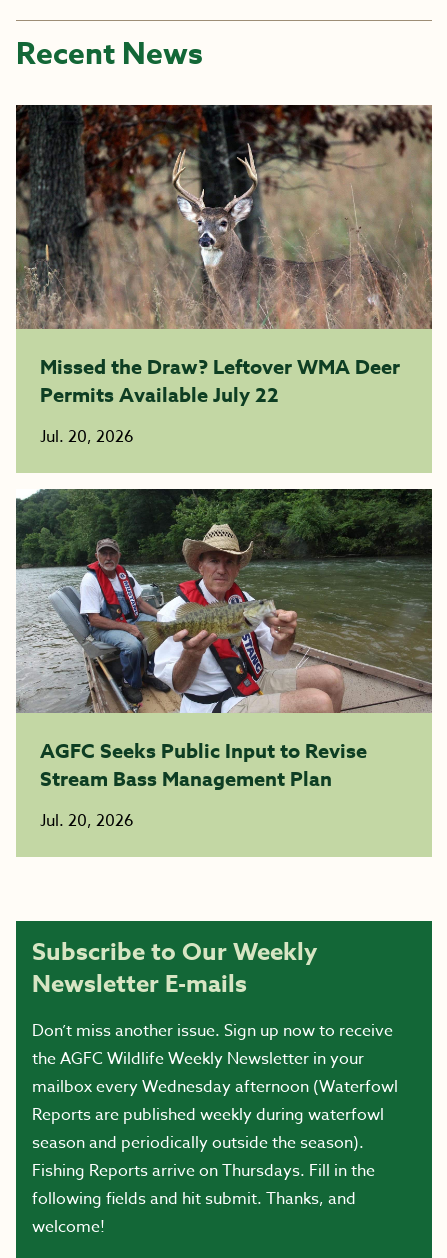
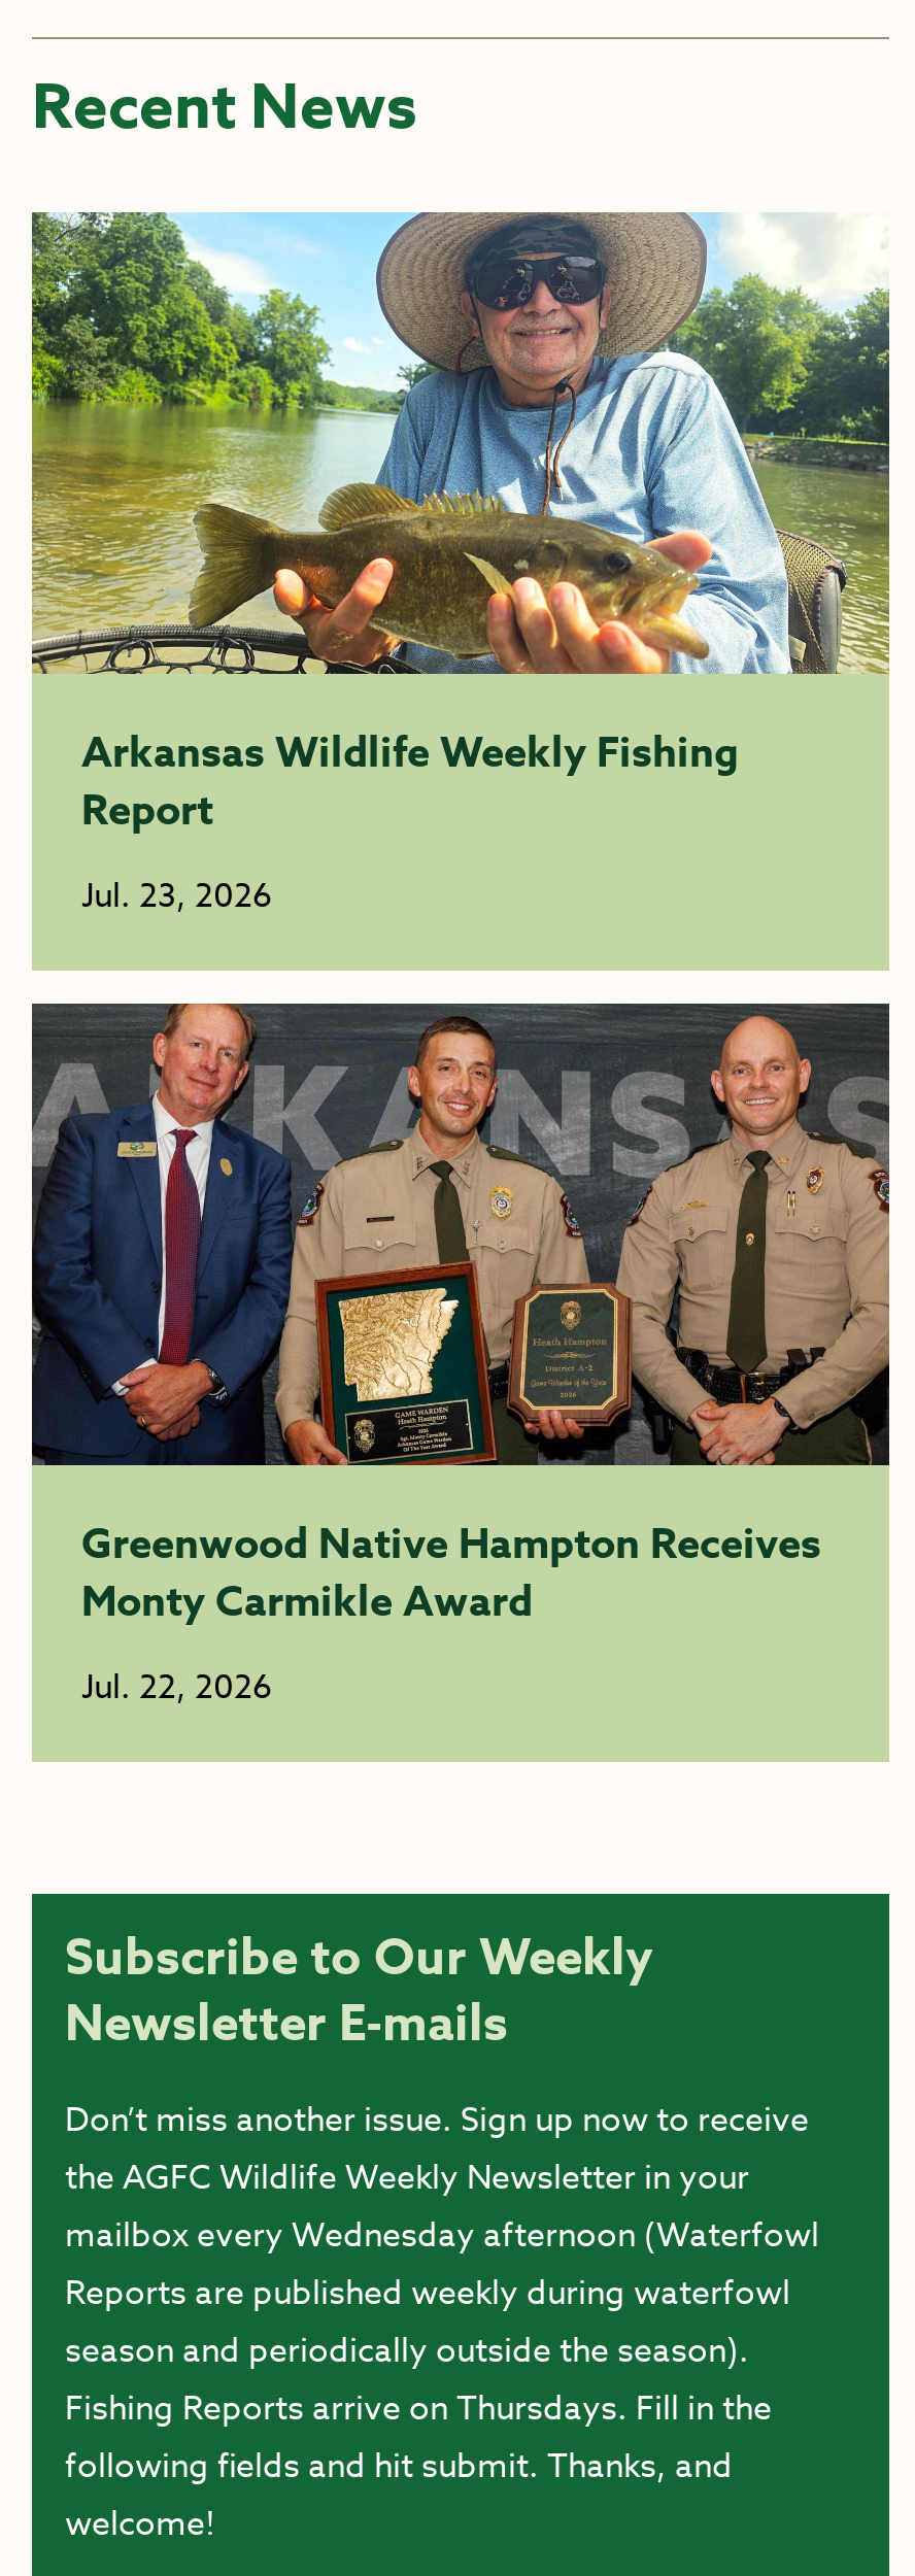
- [image]
- Missed the Draw? Leftover WMA Deer
- Permits Available July 22
+ [image]
+ Arkansas Wildlife Weekly Fishing
+ Report

- Jul. 20, 2026
+ Jul. 23, 2026

- [image]
- AGFC Seeks Public Input to Revise
- Stream Bass Management Plan
+ [image]
+ Greenwood Native Hampton Receives
+ Monty Carmikle Award

- Jul. 20, 2026
+ Jul. 22, 2026
